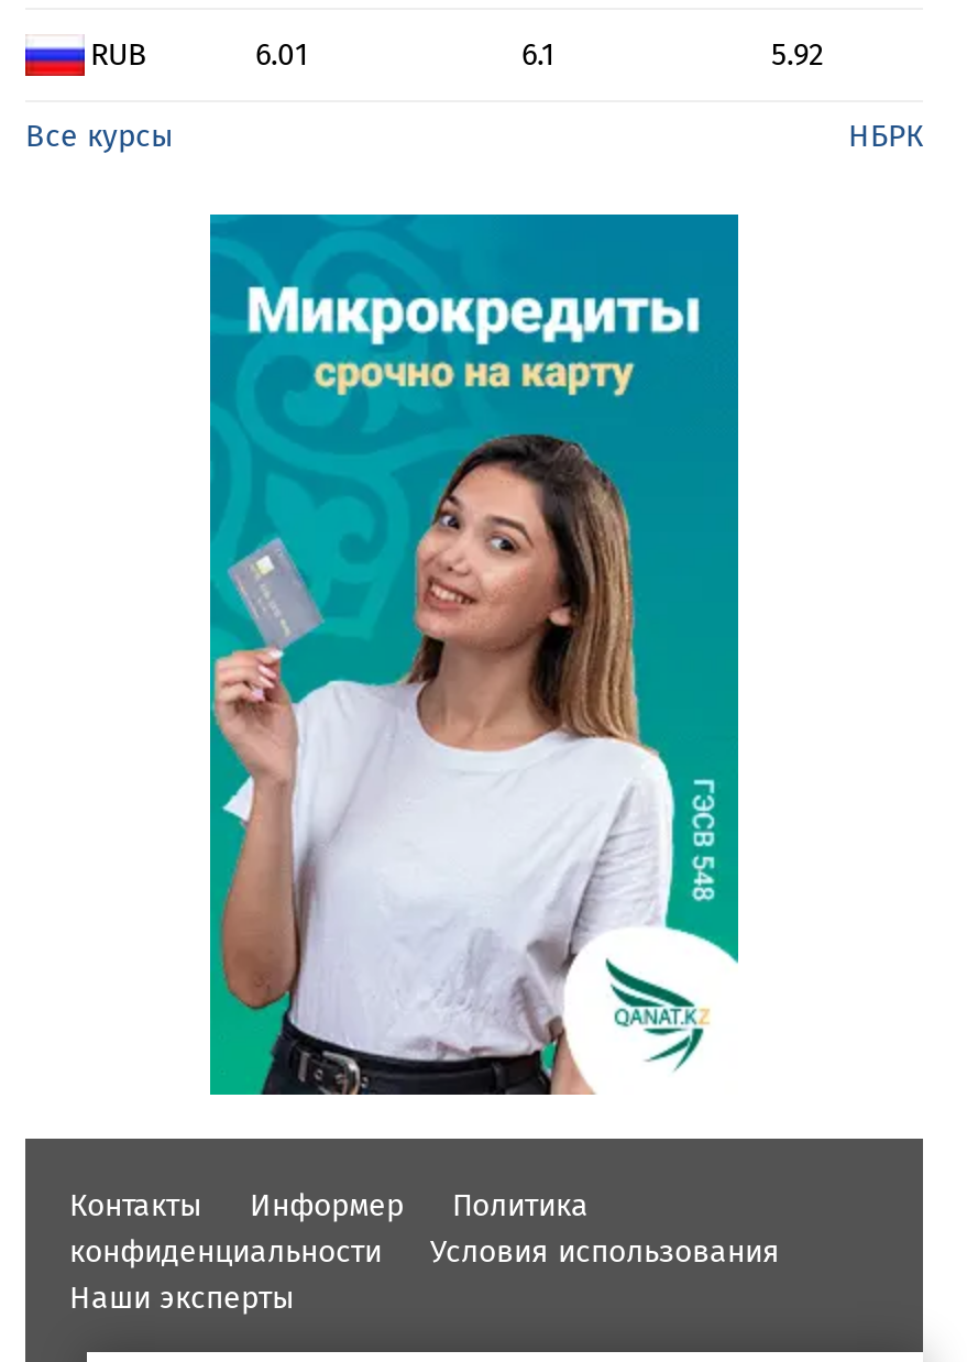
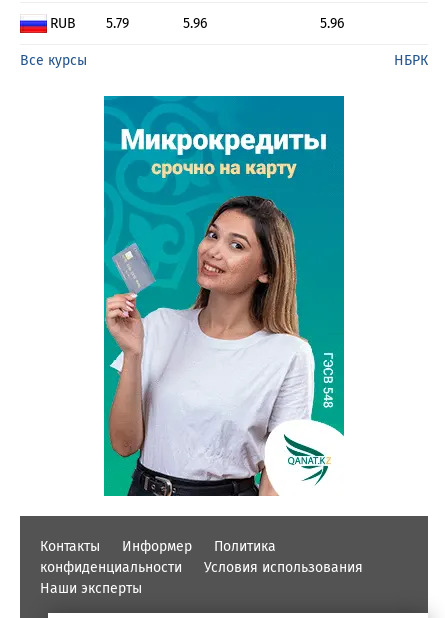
- 6.01
+ 5.79

- 6.1
+ 5.96

- 5.92
+ 5.96
